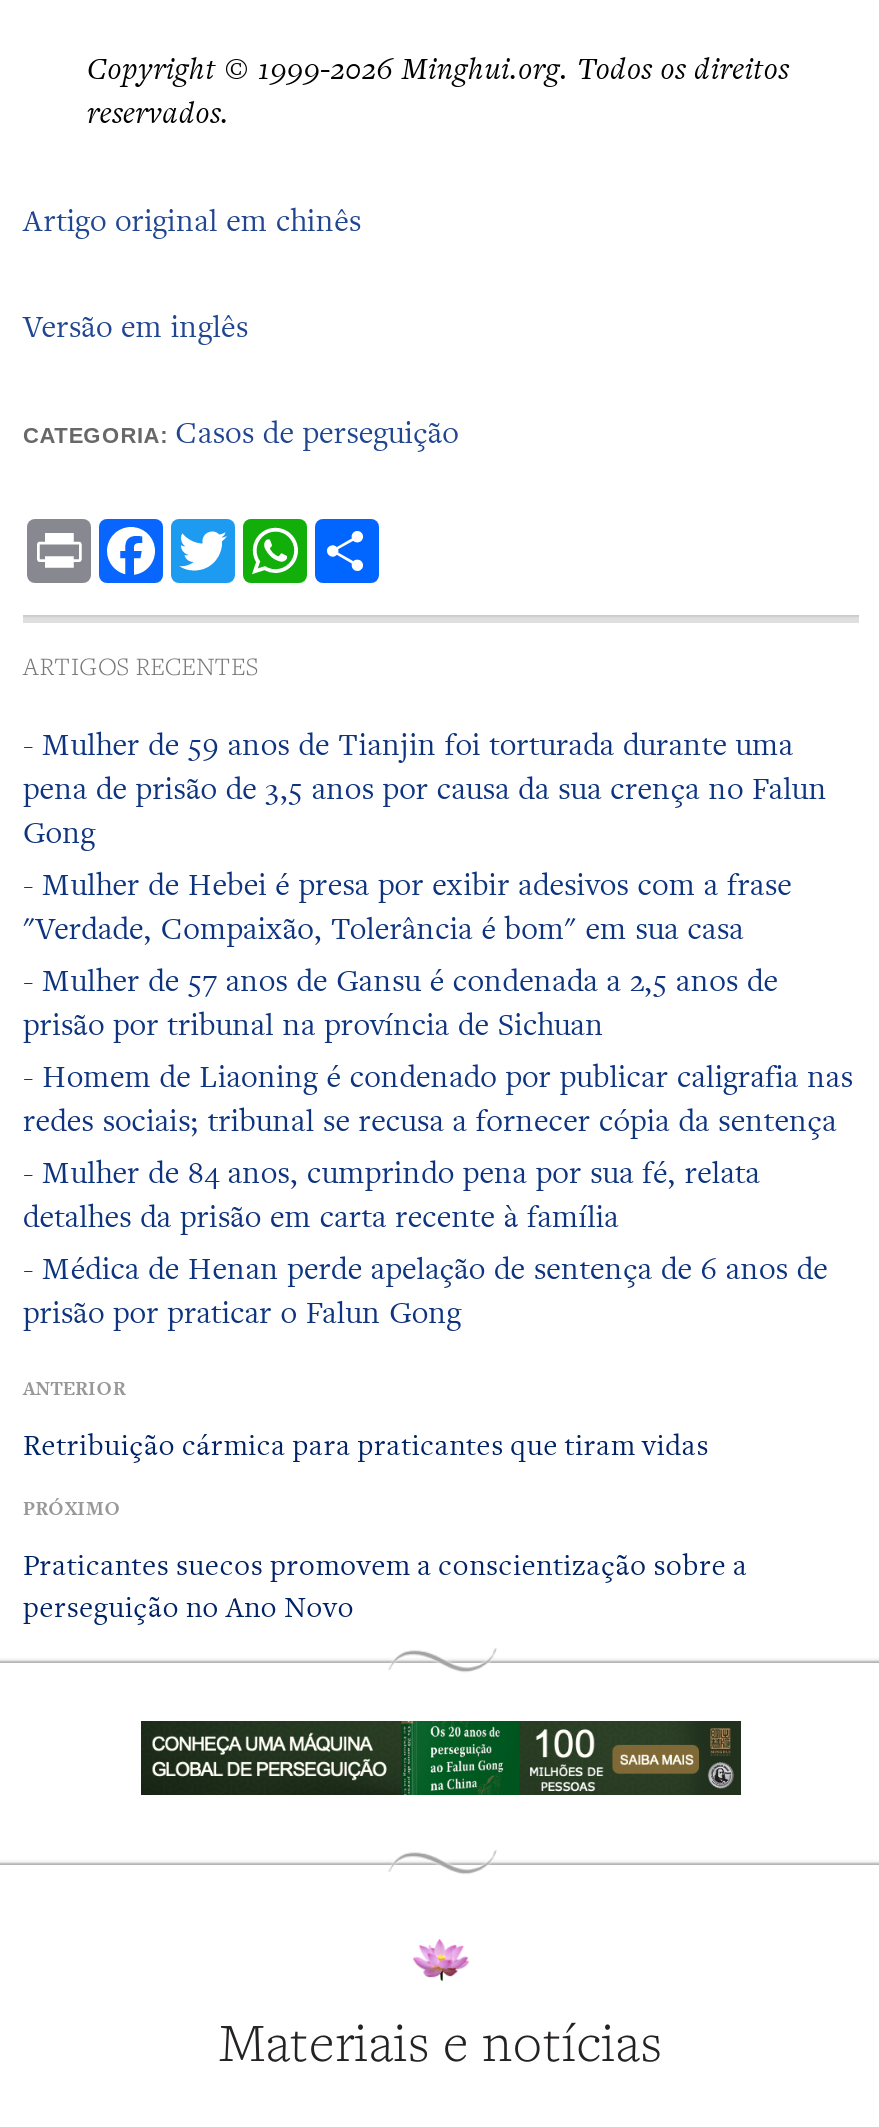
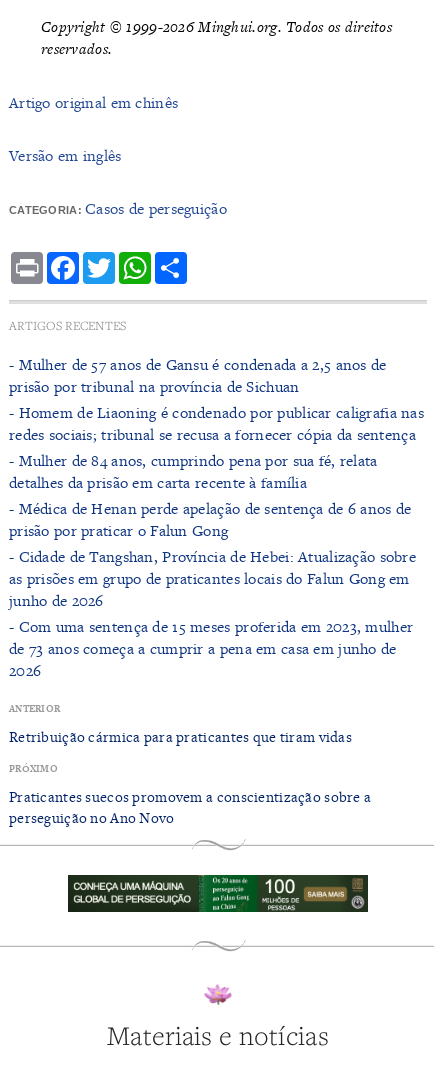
- - Mulher de 59 anos de Tianjin foi torturada durante uma
- pena de prisão de 3,5 anos por causa da sua crença no Falun
- Gong
- - Mulher de Hebei é presa por exibir adesivos com a frase
- "Verdade, Compaixão, Tolerância é bom" em sua casa

moved up: - Mulher de 57 anos de Gansu é condenada a 2,5 anos de | prisão por tribunal na província de Sichuan | - Homem de Liaoning é condenado por publicar caligrafia nas | redes sociais; tribunal se recusa a fornecer cópia da sentença | - Mulher de 84 anos, cumprindo pena por sua fé, relata | detalhes da prisão em carta recente à família | - Médica de Henan perde apelação de sentença de 6 anos de | prisão por praticar o Falun Gong

+ - Cidade de Tangshan, Província de Hebei: Atualização sobre
+ as prisões em grupo de praticantes locais do Falun Gong em
+ junho de 2026
+ - Com uma sentença de 15 meses proferida em 2023, mulher
+ de 73 anos começa a cumprir a pena em casa em junho de
+ 2026
